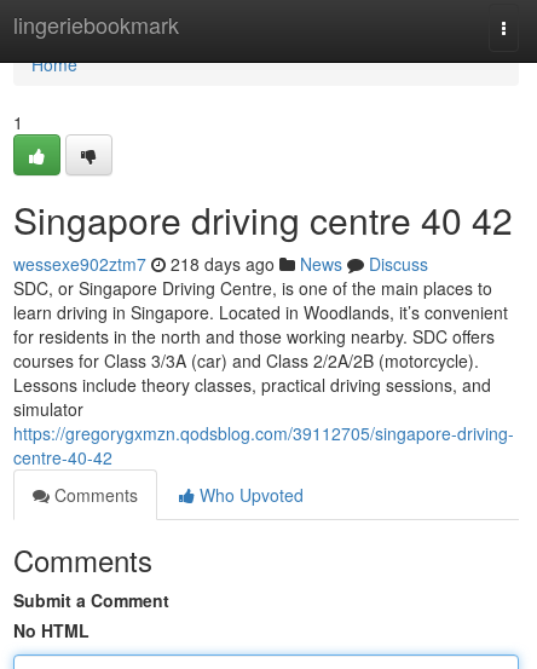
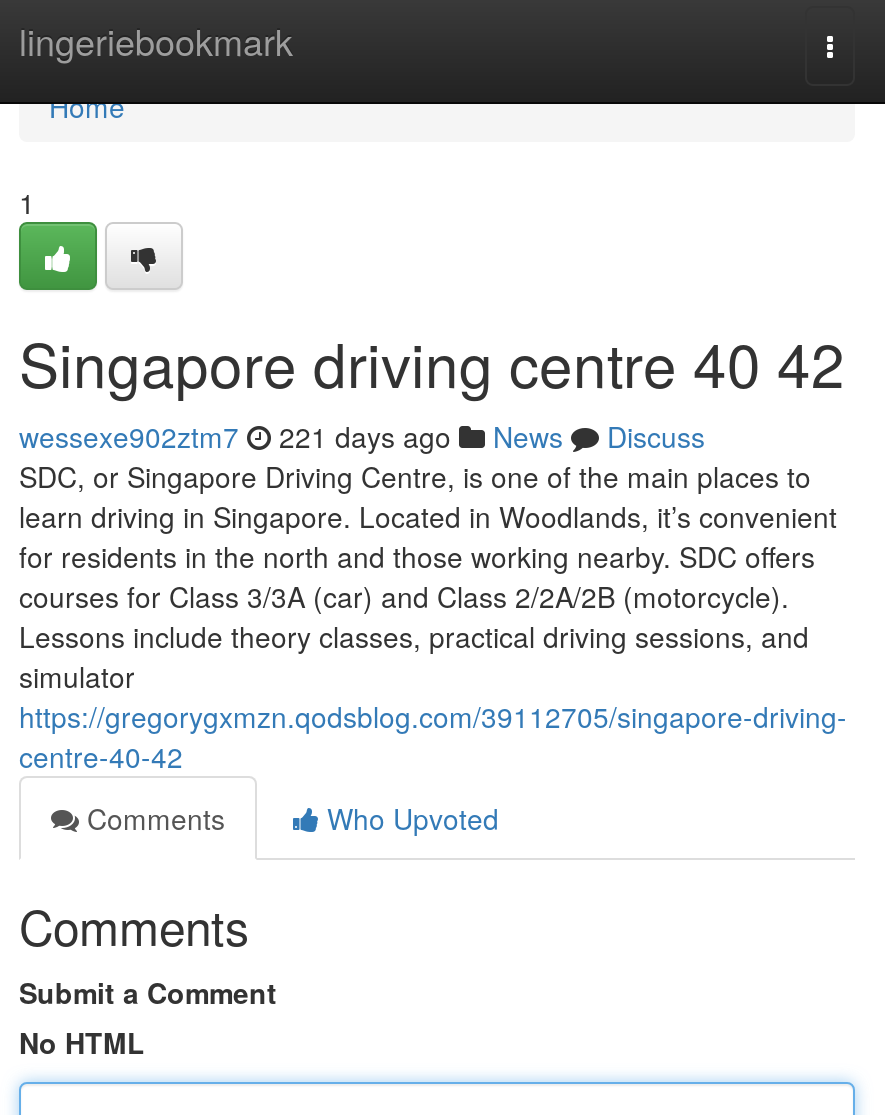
- wessexe902ztm7 218 days ago News Discuss
+ wessexe902ztm7 221 days ago News Discuss
